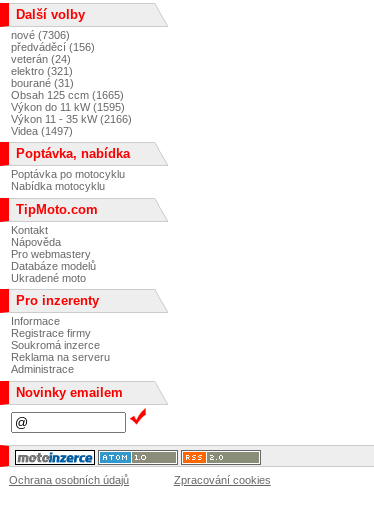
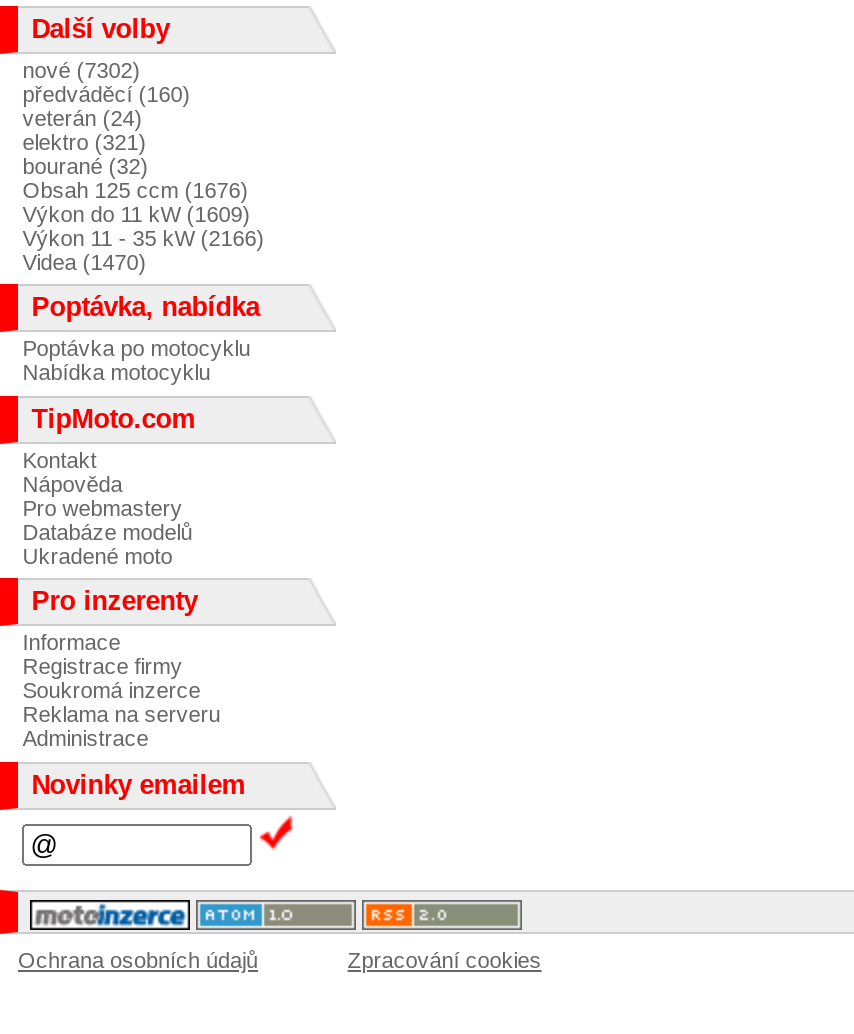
- nové (7306)
+ nové (7302)

- předváděcí (156)
+ předváděcí (160)

- bourané (31)
+ bourané (32)

- Obsah 125 ccm (1665)
+ Obsah 125 ccm (1676)

- Výkon do 11 kW (1595)
+ Výkon do 11 kW (1609)

- Videa (1497)
+ Videa (1470)
